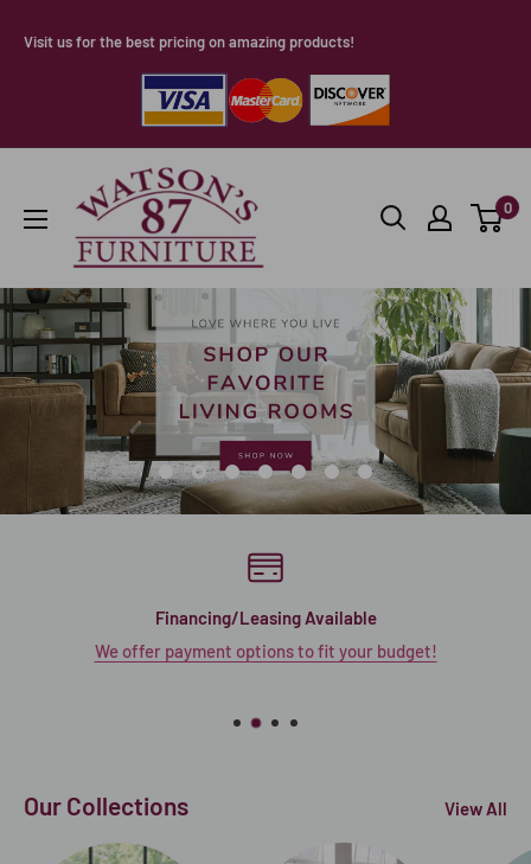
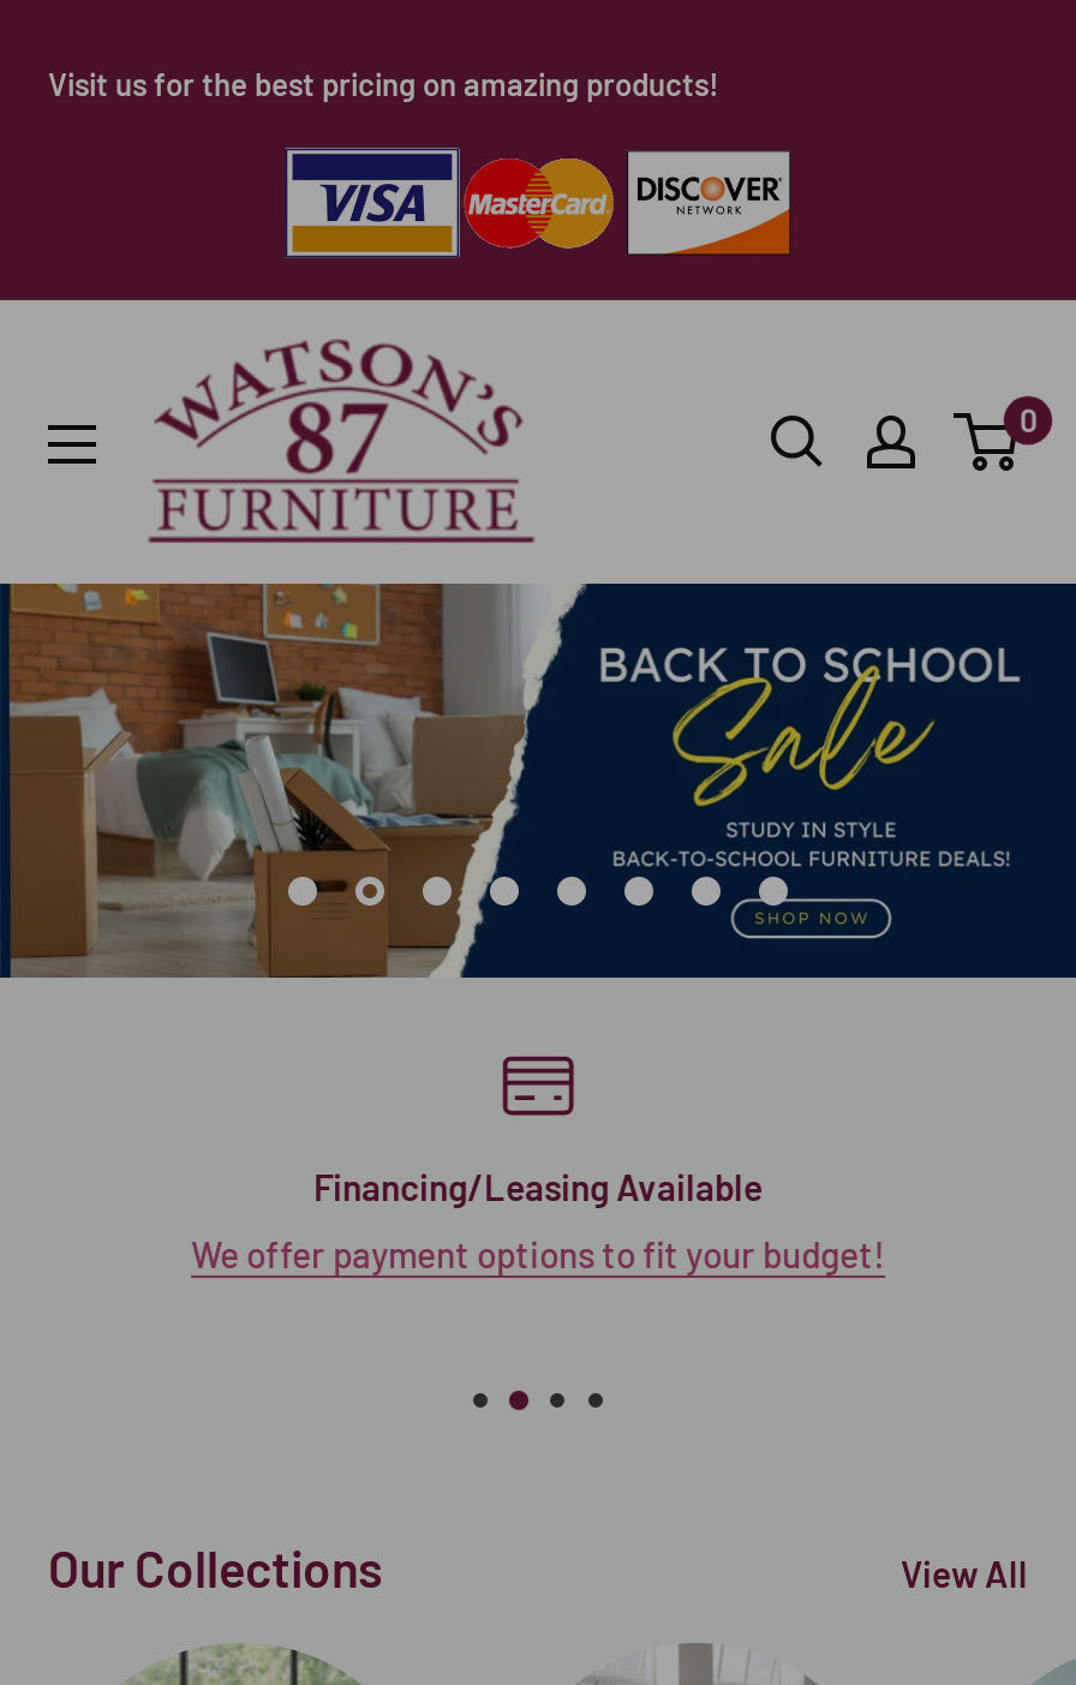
- [image]
+ [image]
